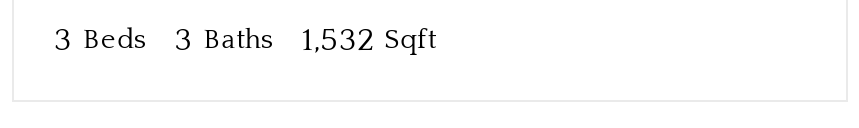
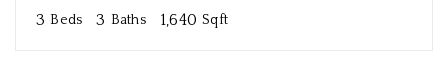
- 3 Beds 3 Baths 1,532 Sqft
+ 3 Beds 3 Baths 1,640 Sqft
